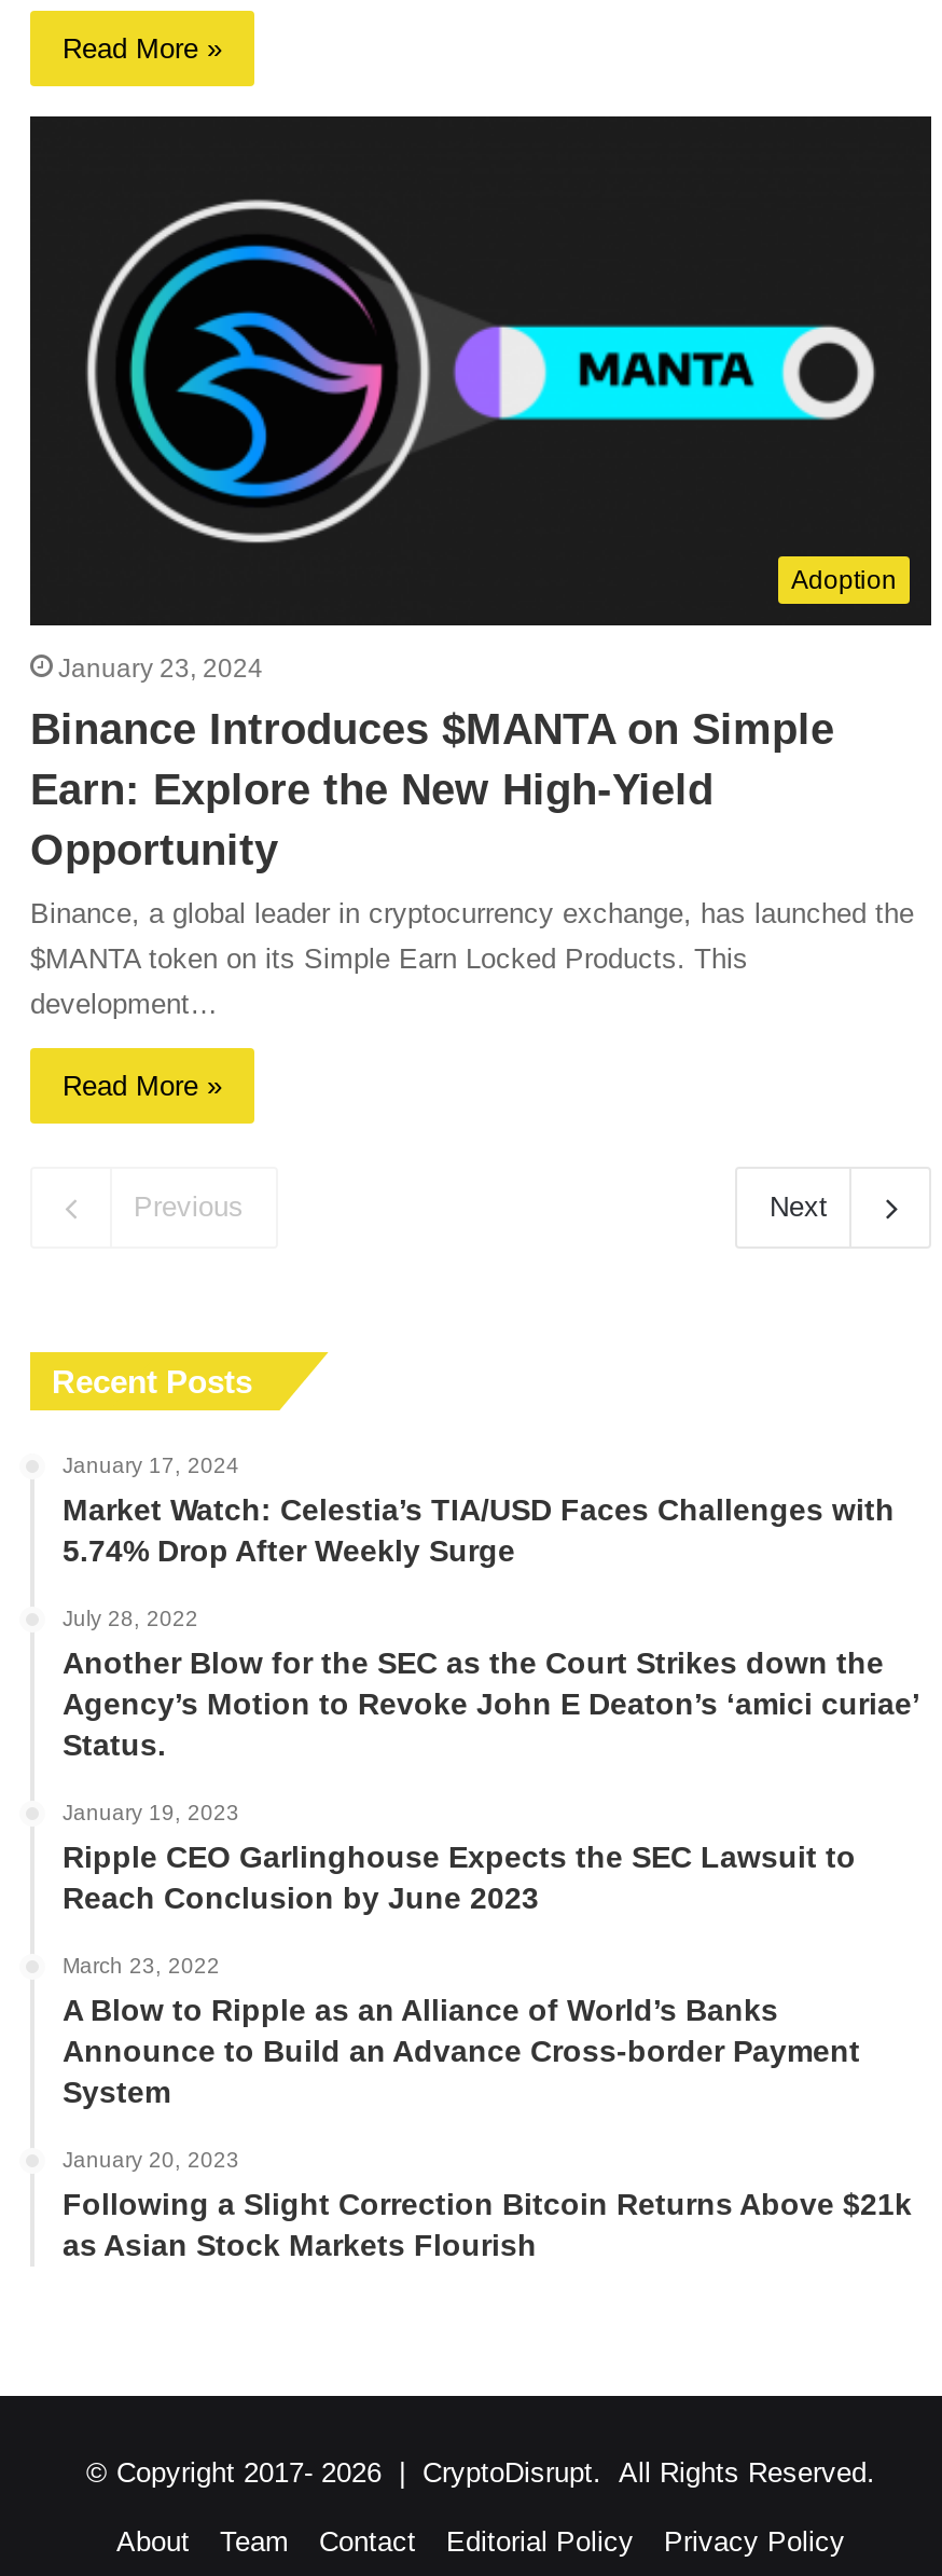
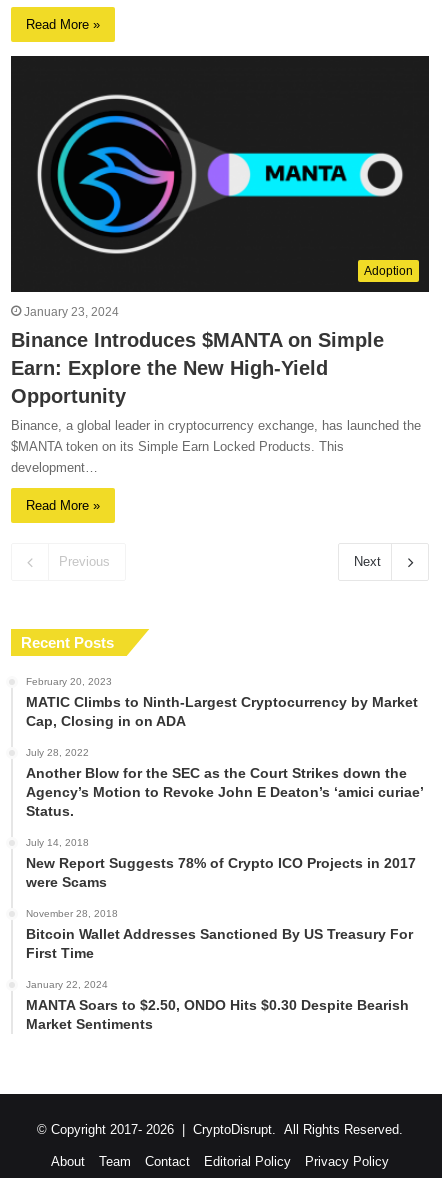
- January 17, 2024
- Market Watch: Celestia’s TIA/USD Faces Challenges with
- 5.74% Drop After Weekly Surge
+ February 20, 2023
+ MATIC Climbs to Ninth-Largest Cryptocurrency by Market
+ Cap, Closing in on ADA

- January 19, 2023
- Ripple CEO Garlinghouse Expects the SEC Lawsuit to
- Reach Conclusion by June 2023
+ July 14, 2018
+ New Report Suggests 78% of Crypto ICO Projects in 2017
+ were Scams

- March 23, 2022
- A Blow to Ripple as an Alliance of World’s Banks
- Announce to Build an Advance Cross-border Payment
- System
+ November 28, 2018
+ Bitcoin Wallet Addresses Sanctioned By US Treasury For
+ First Time

- January 20, 2023
- Following a Slight Correction Bitcoin Returns Above $21k
- as Asian Stock Markets Flourish
+ January 22, 2024
+ MANTA Soars to $2.50, ONDO Hits $0.30 Despite Bearish
+ Market Sentiments
